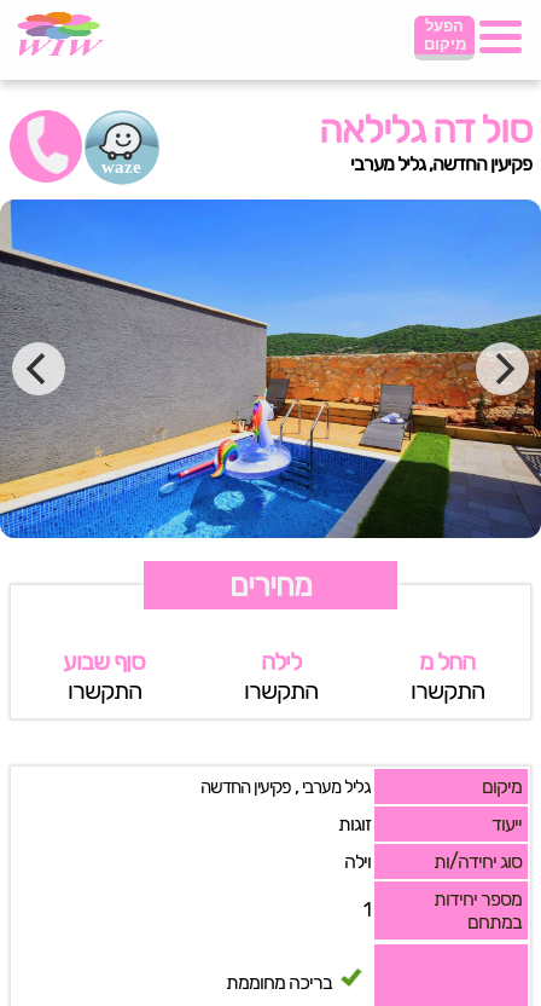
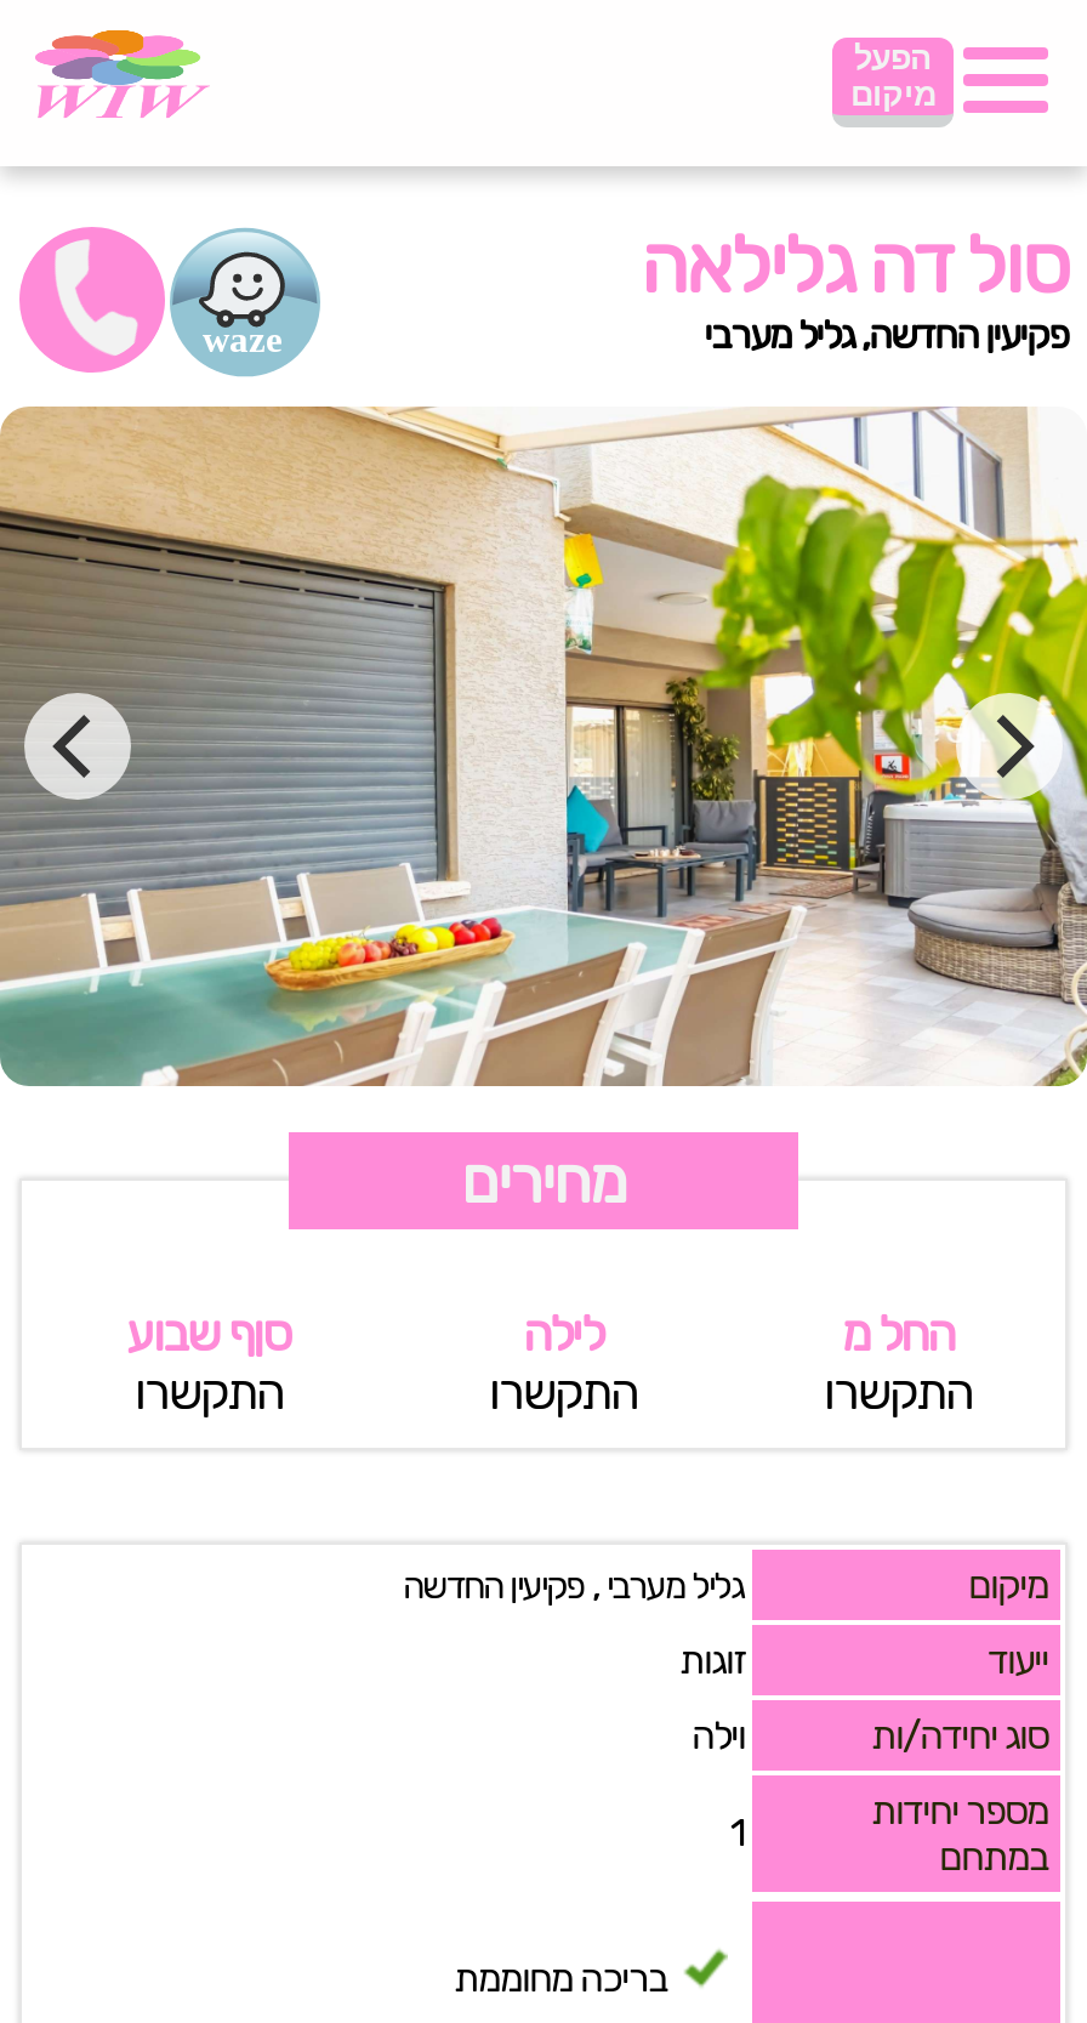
- [image]
+ [image]
